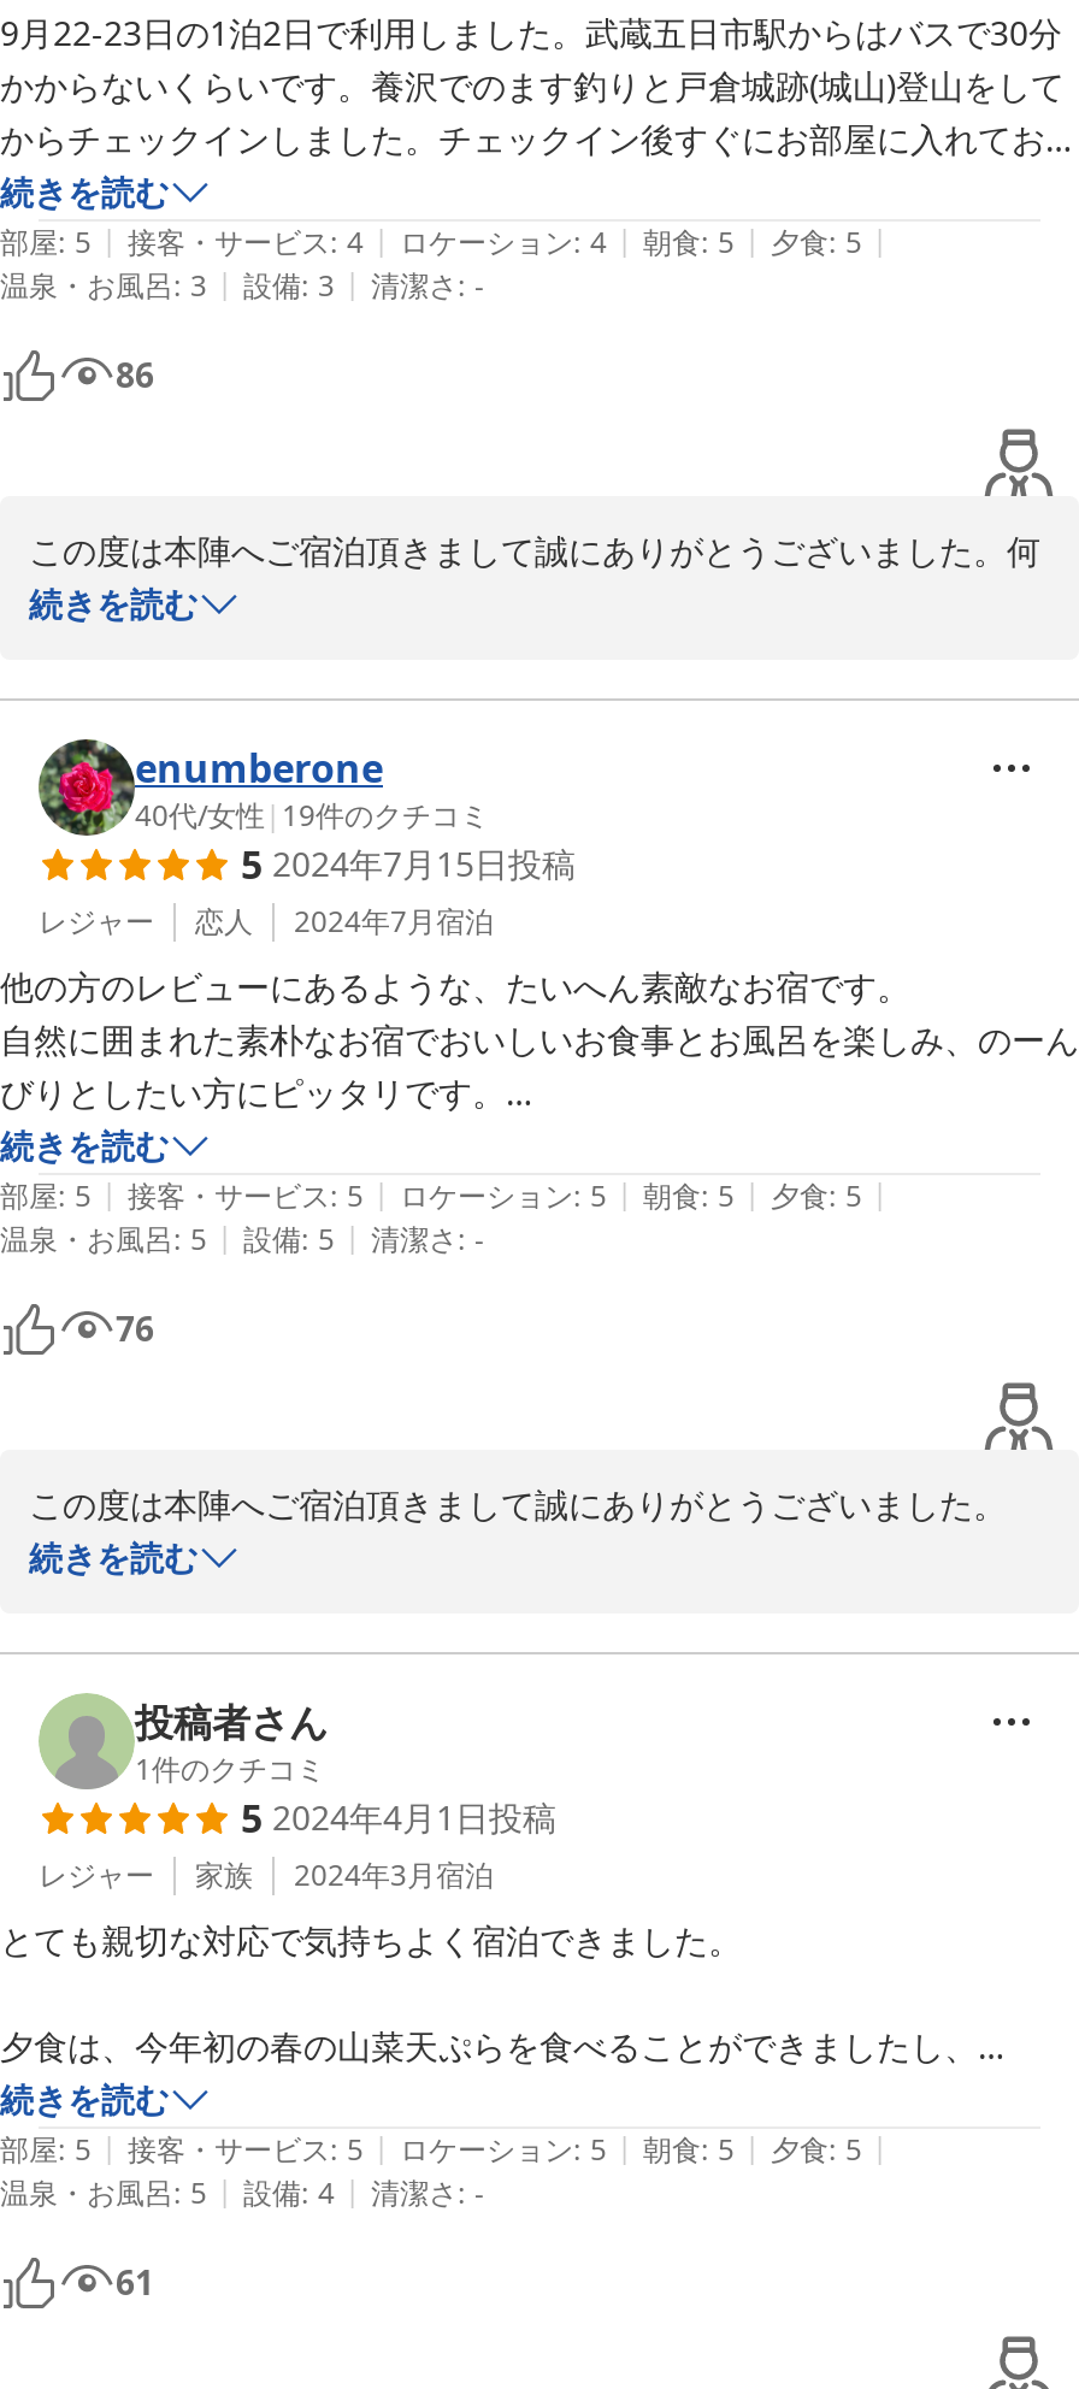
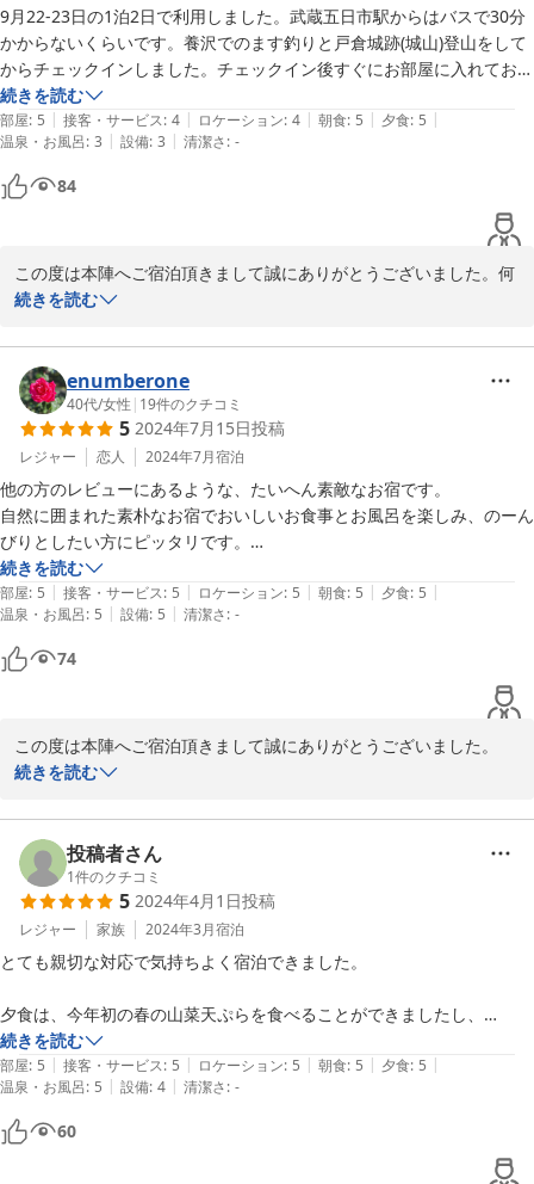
- 86
+ 84

- 76
+ 74

- 61
+ 60
